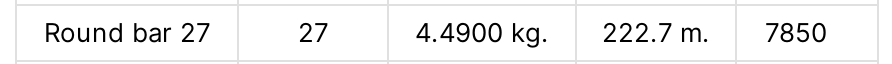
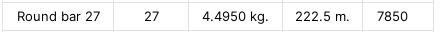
- 4.4900 kg.
+ 4.4950 kg.

- 222.7 m.
+ 222.5 m.
